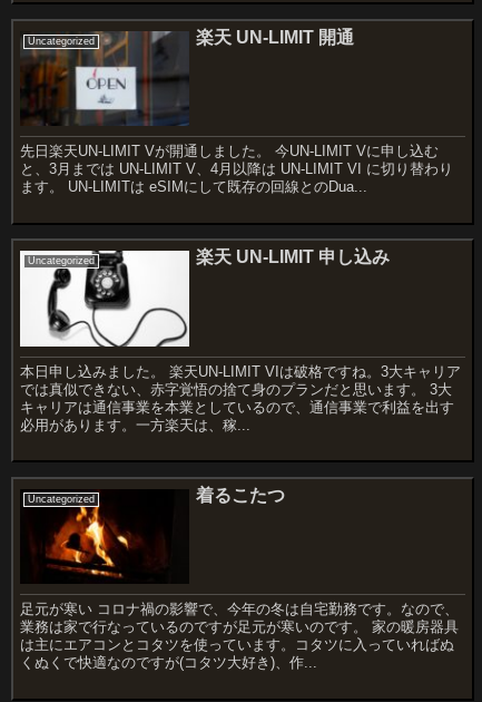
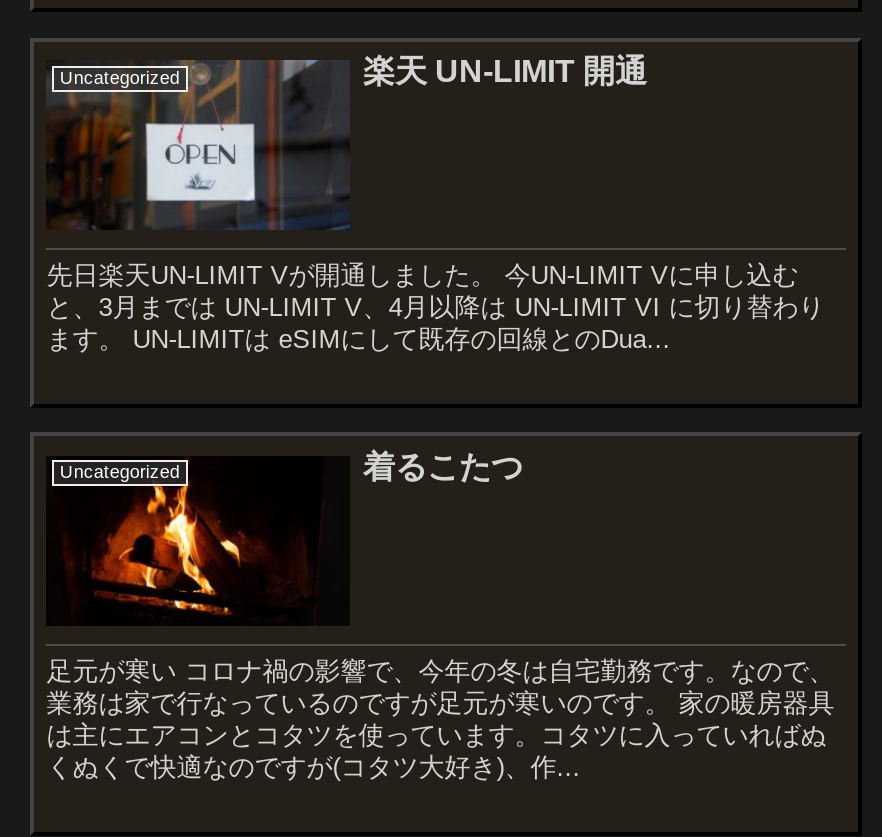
- [image]
- Uncategorized
- 楽天 UN-LIMIT 申し込み

- 本日申し込みました。 楽天UN-LIMIT VIは破格ですね。3大キャリア
- では真似できない、赤字覚悟の捨て身のプランだと思います。 3大
- キャリアは通信事業を本業としているので、通信事業で利益を出す
- 必用があります。一方楽天は、稼...
